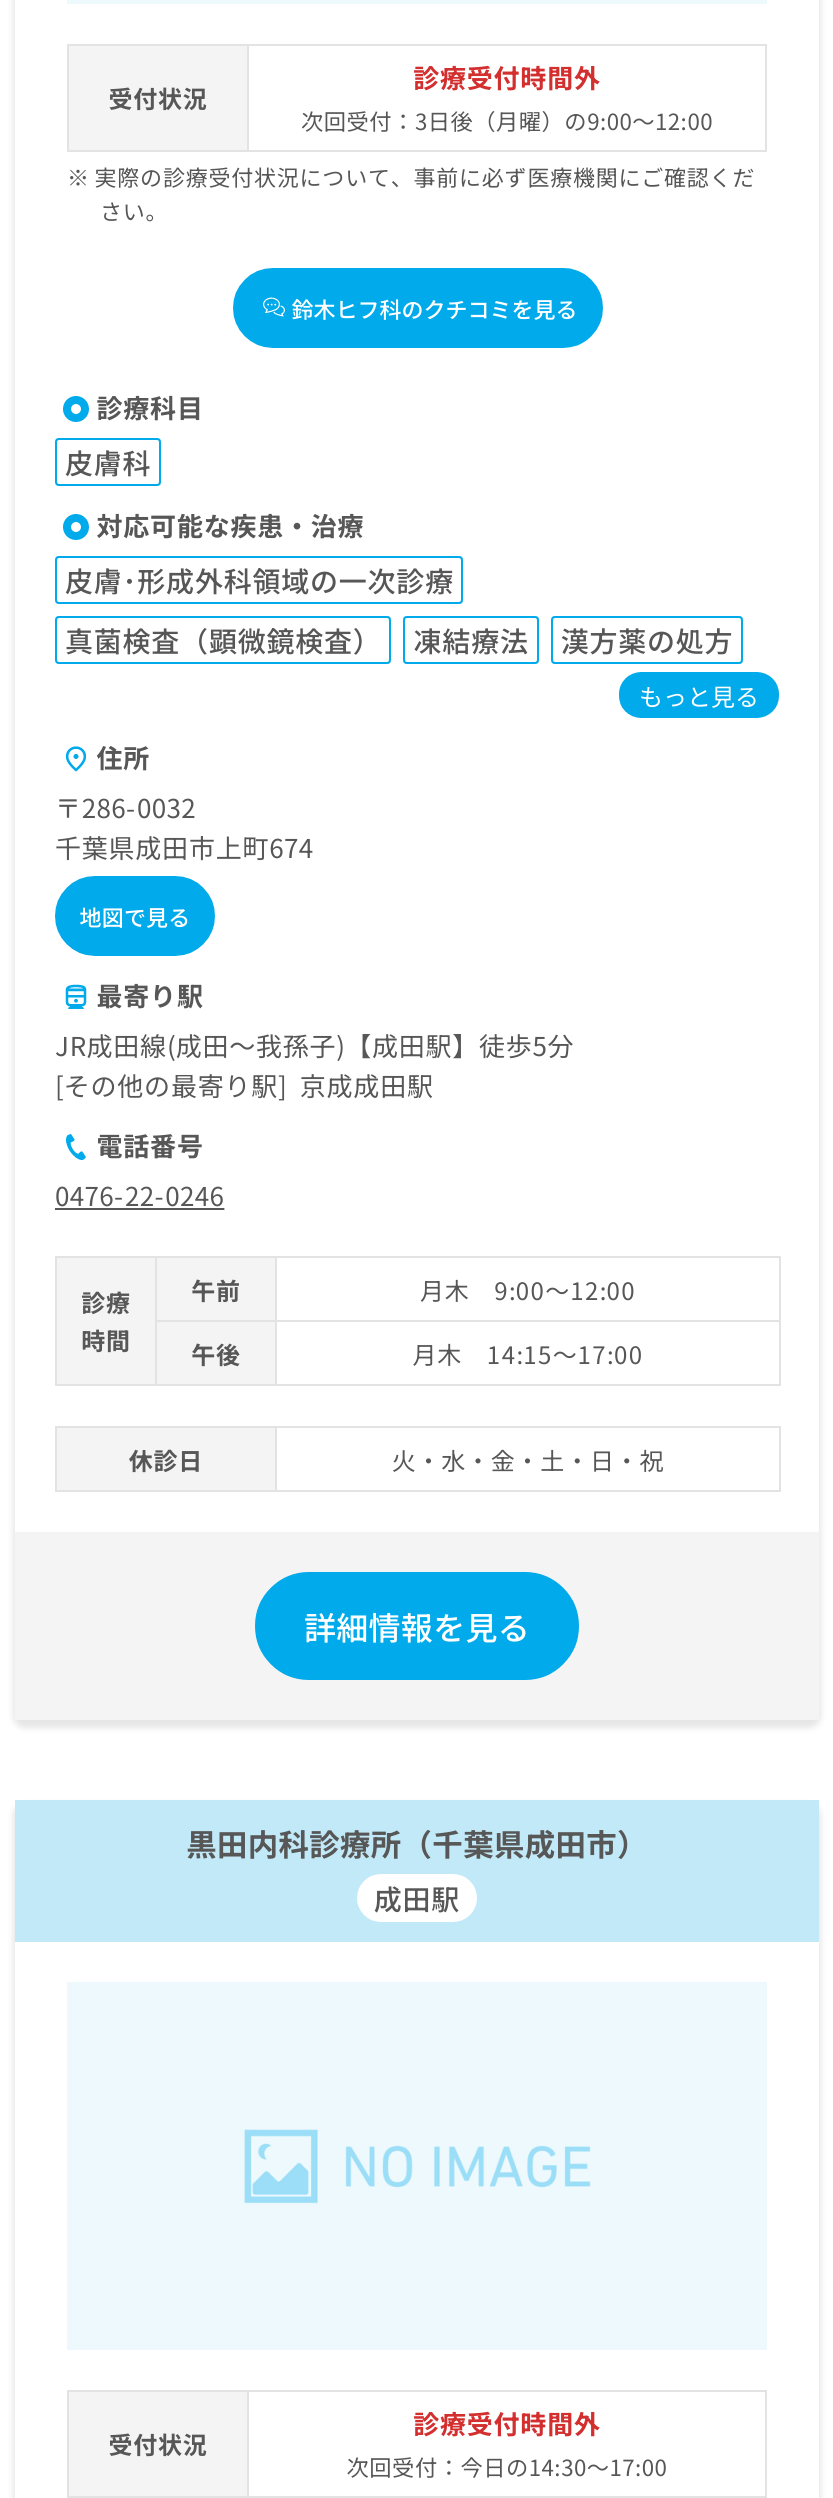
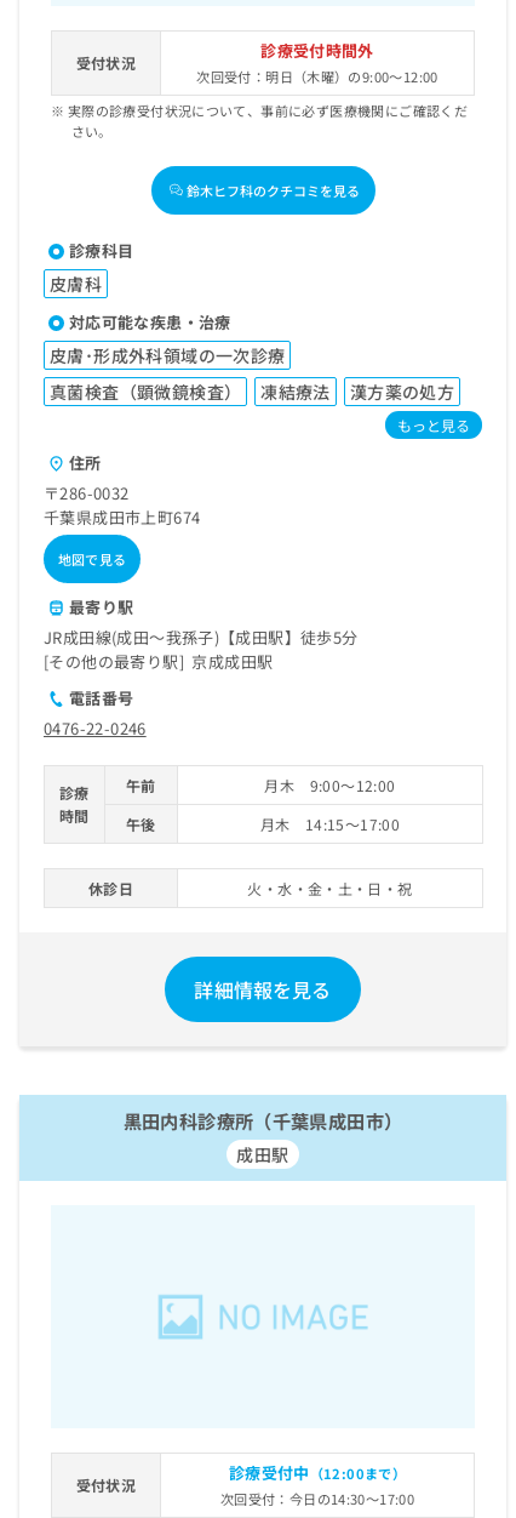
- 次回受付：3日後（月曜）の9:00～12:00
+ 次回受付：明日（木曜）の9:00～12:00

- 診療受付時間外
+ 診療受付中（12:00まで）
